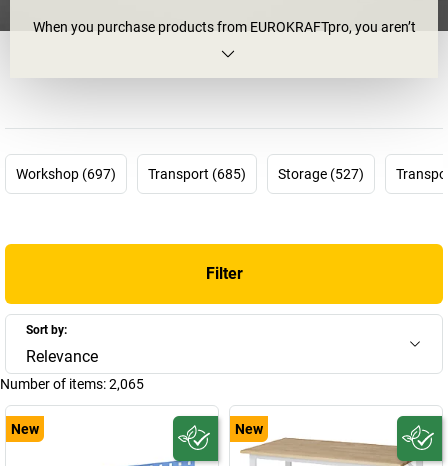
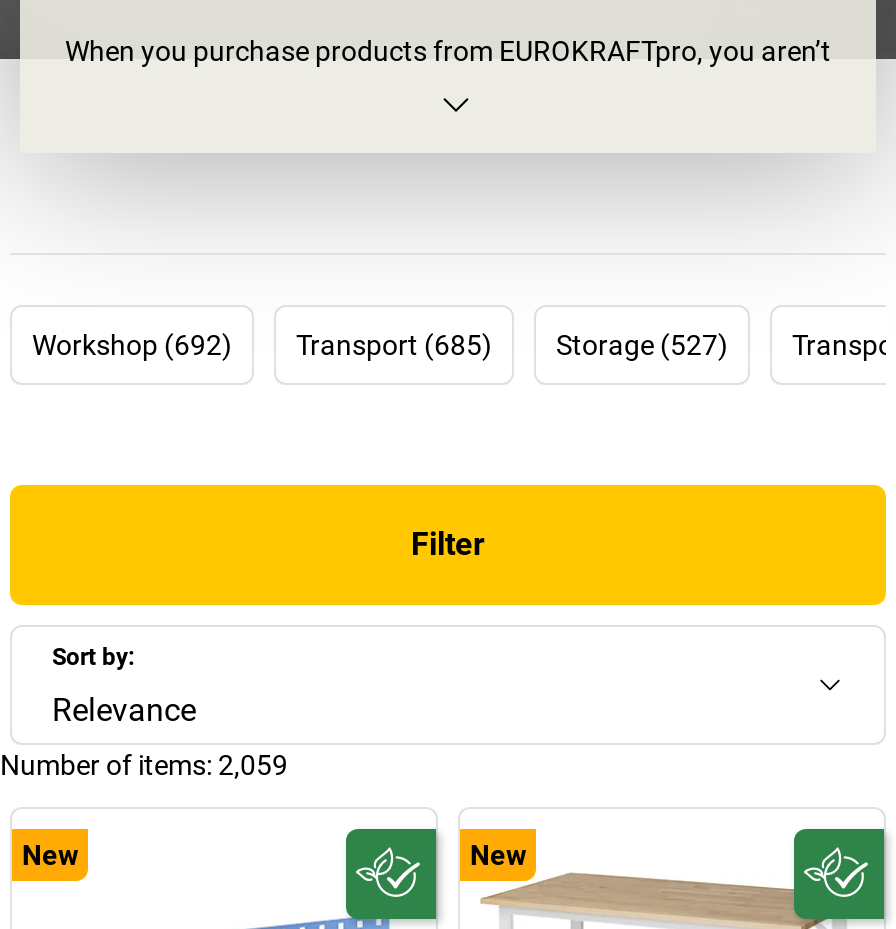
- Workshop (697)
+ Workshop (692)

- Number of items: 2,065
+ Number of items: 2,059
